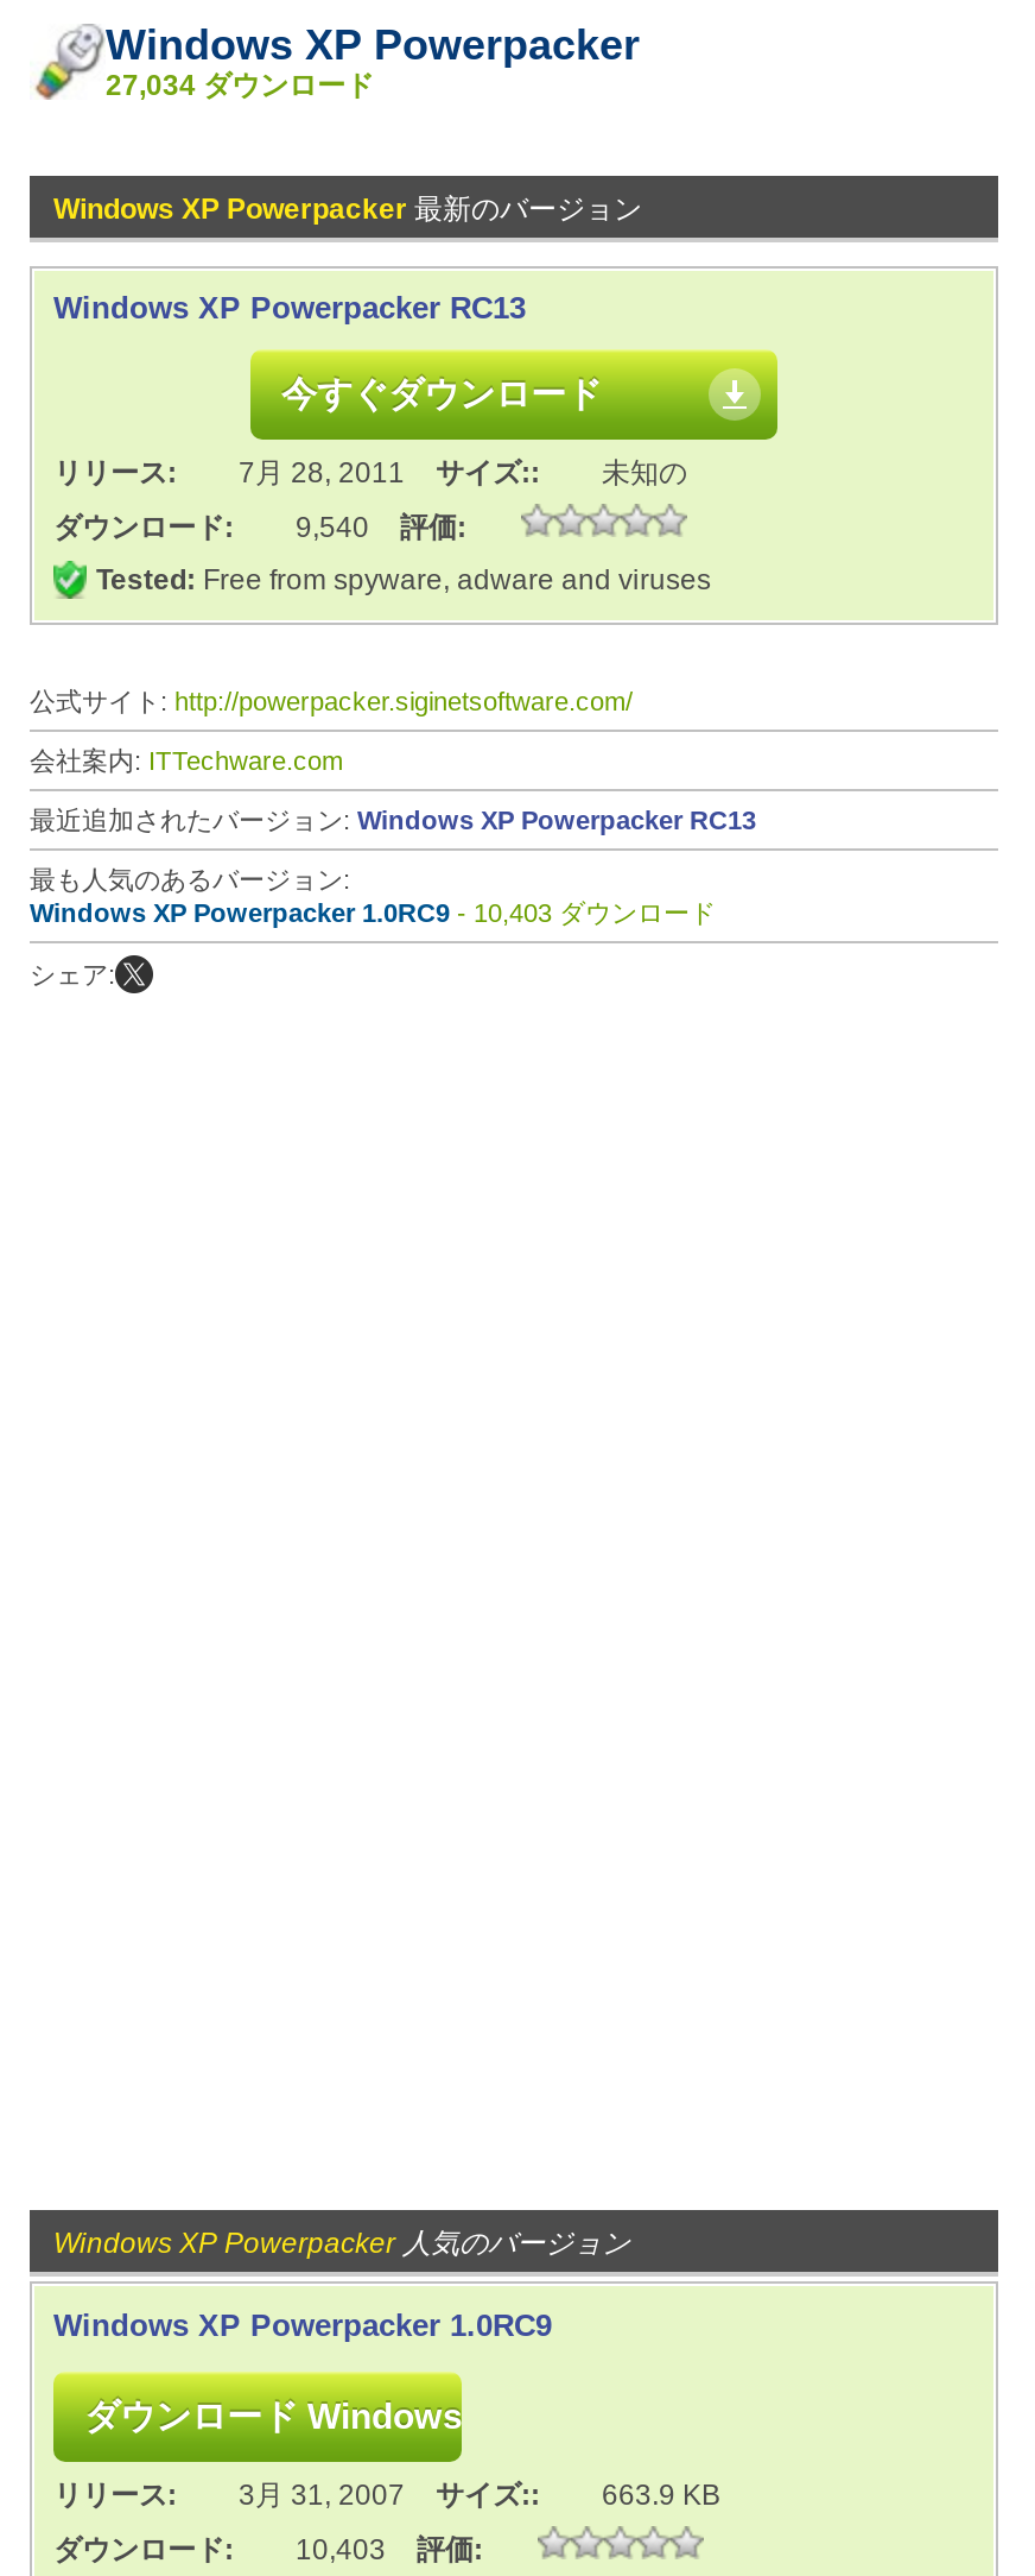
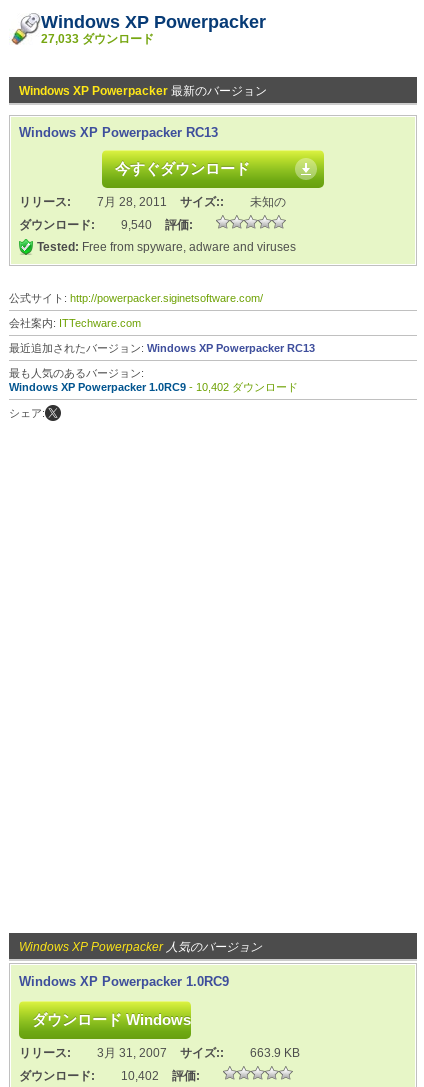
- 27,034 ダウンロード
+ 27,033 ダウンロード

- Windows XP Powerpacker 1.0RC9 - 10,403 ダウンロード
+ Windows XP Powerpacker 1.0RC9 - 10,402 ダウンロード

- ダウンロード: 10,403 評価:
+ ダウンロード: 10,402 評価:
